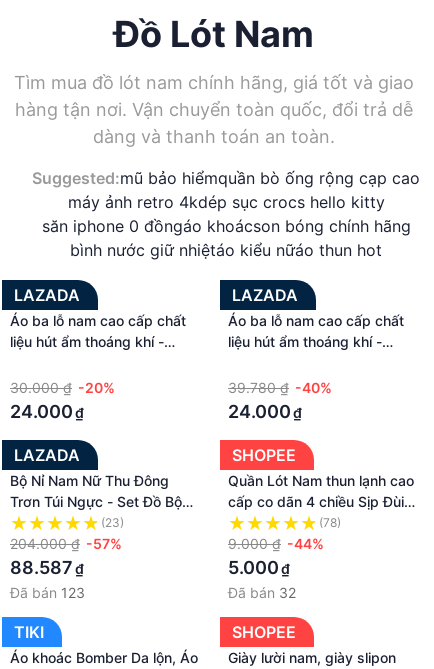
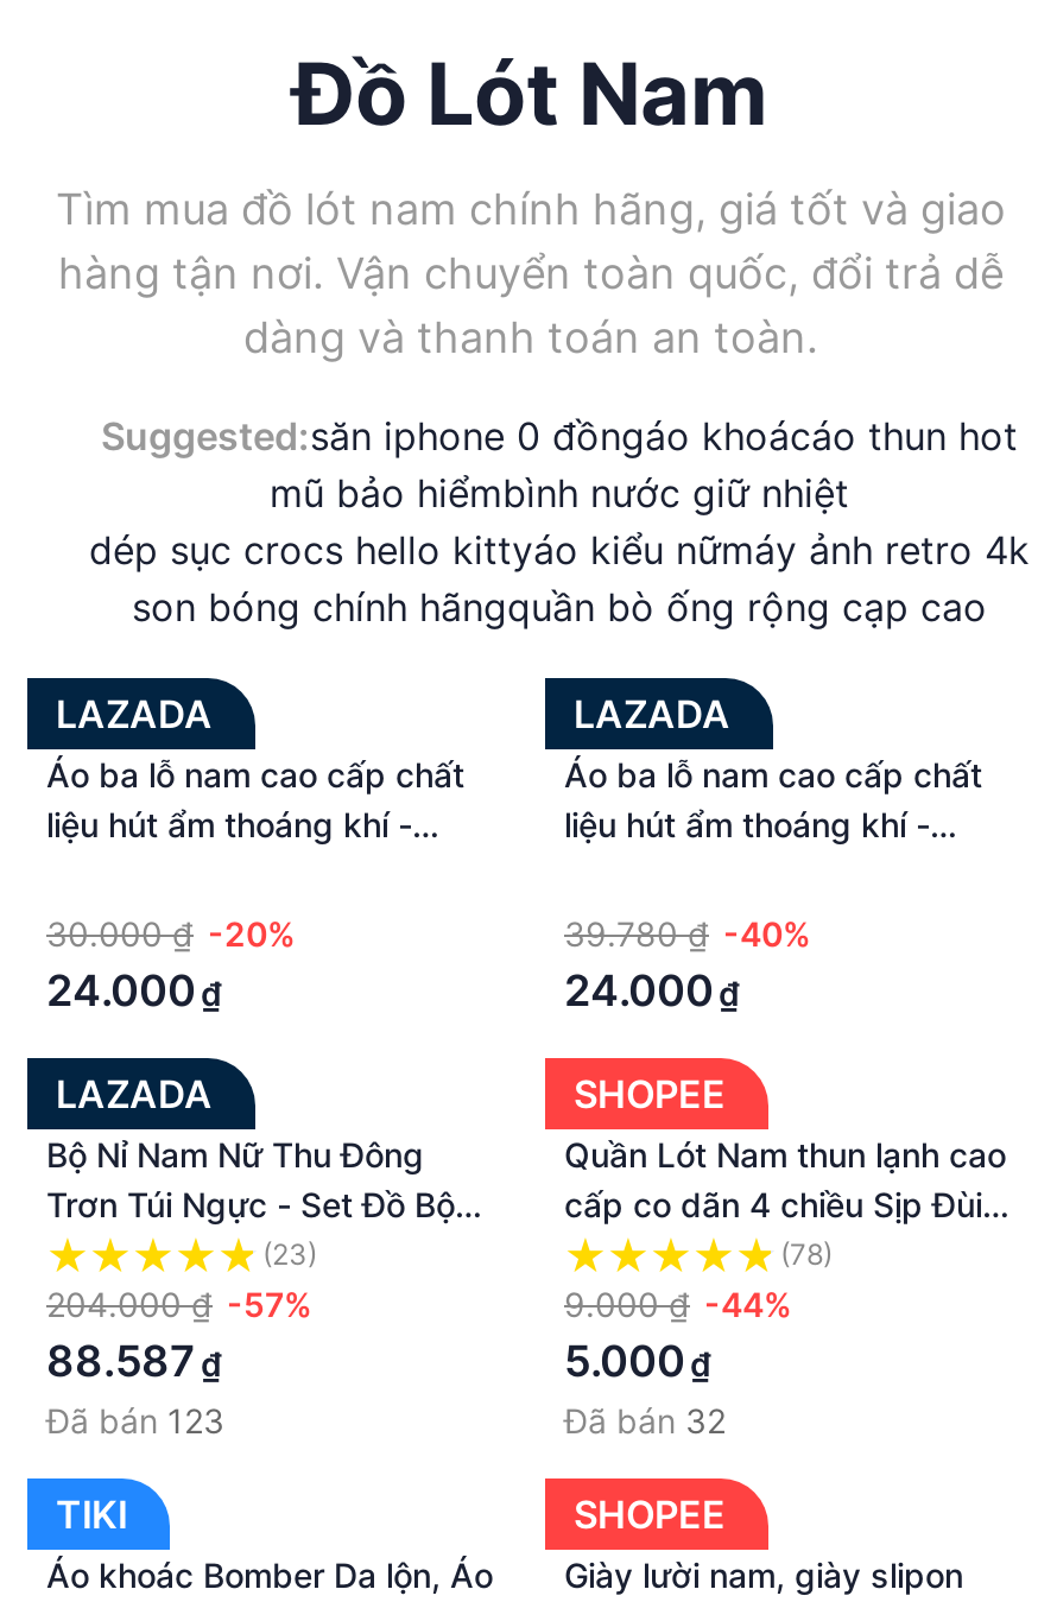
- Suggested:mũ bảo hiểmquần bò ống rộng cạp cao
- máy ảnh retro 4kdép sục crocs hello kitty
- săn iphone 0 đồngáo khoácson bóng chính hãng
- bình nước giữ nhiệtáo kiểu nữáo thun hot
+ Suggested:săn iphone 0 đồngáo khoácáo thun hot
+ mũ bảo hiểmbình nước giữ nhiệt
+ dép sục crocs hello kittyáo kiểu nữmáy ảnh retro 4k
+ son bóng chính hãngquần bò ống rộng cạp cao
